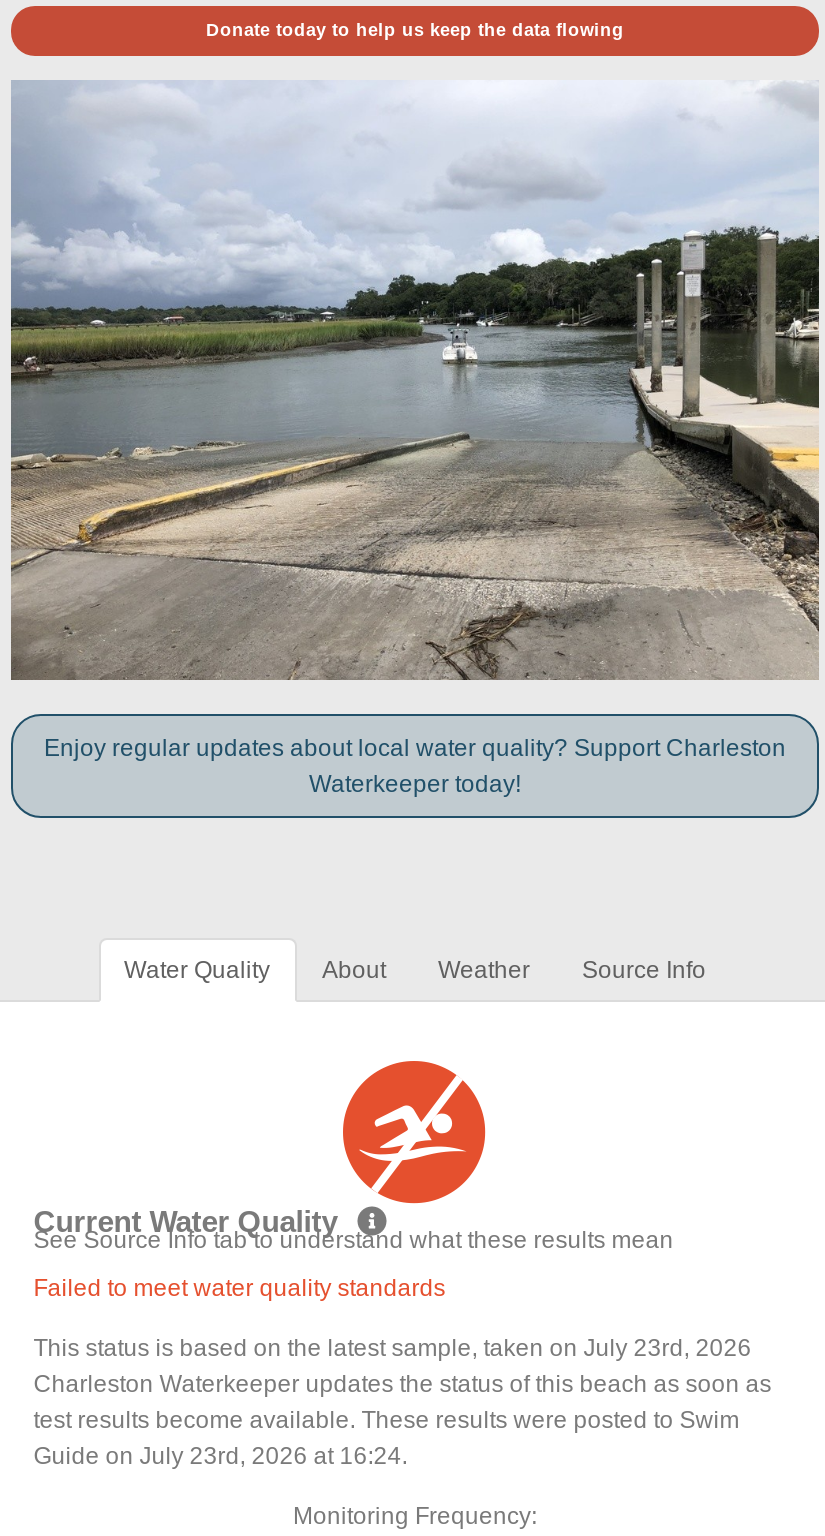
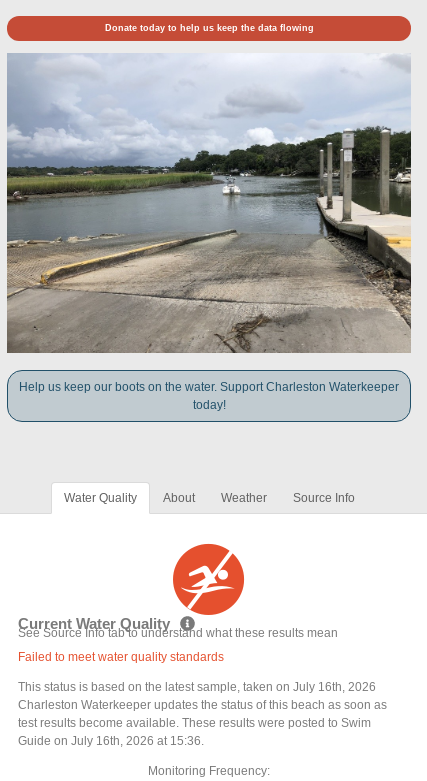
- Enjoy regular updates about local water quality? Support Charleston
- Waterkeeper today!
+ Help us keep our boots on the water. Support Charleston Waterkeeper
+ today!

- This status is based on the latest sample, taken on July 23rd, 2026
+ This status is based on the latest sample, taken on July 16th, 2026

- Guide on July 23rd, 2026 at 16:24.
+ Guide on July 16th, 2026 at 15:36.
